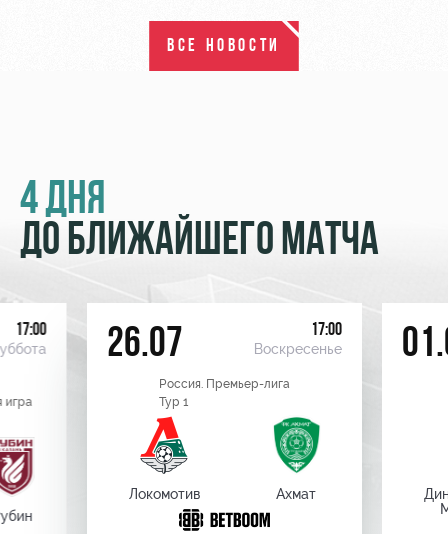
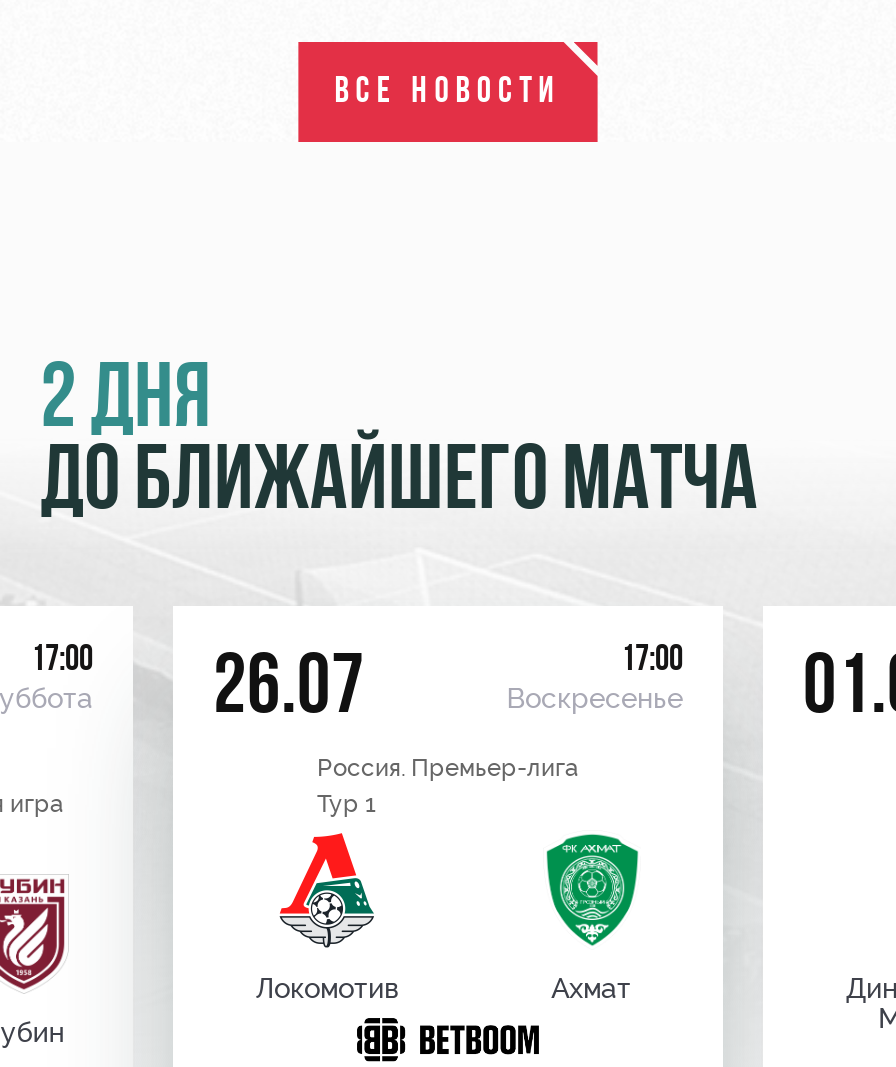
- 4 ДНЯ
+ 2 ДНЯ
